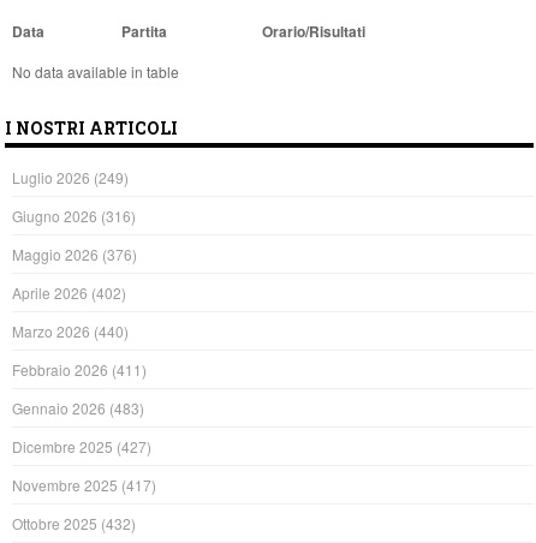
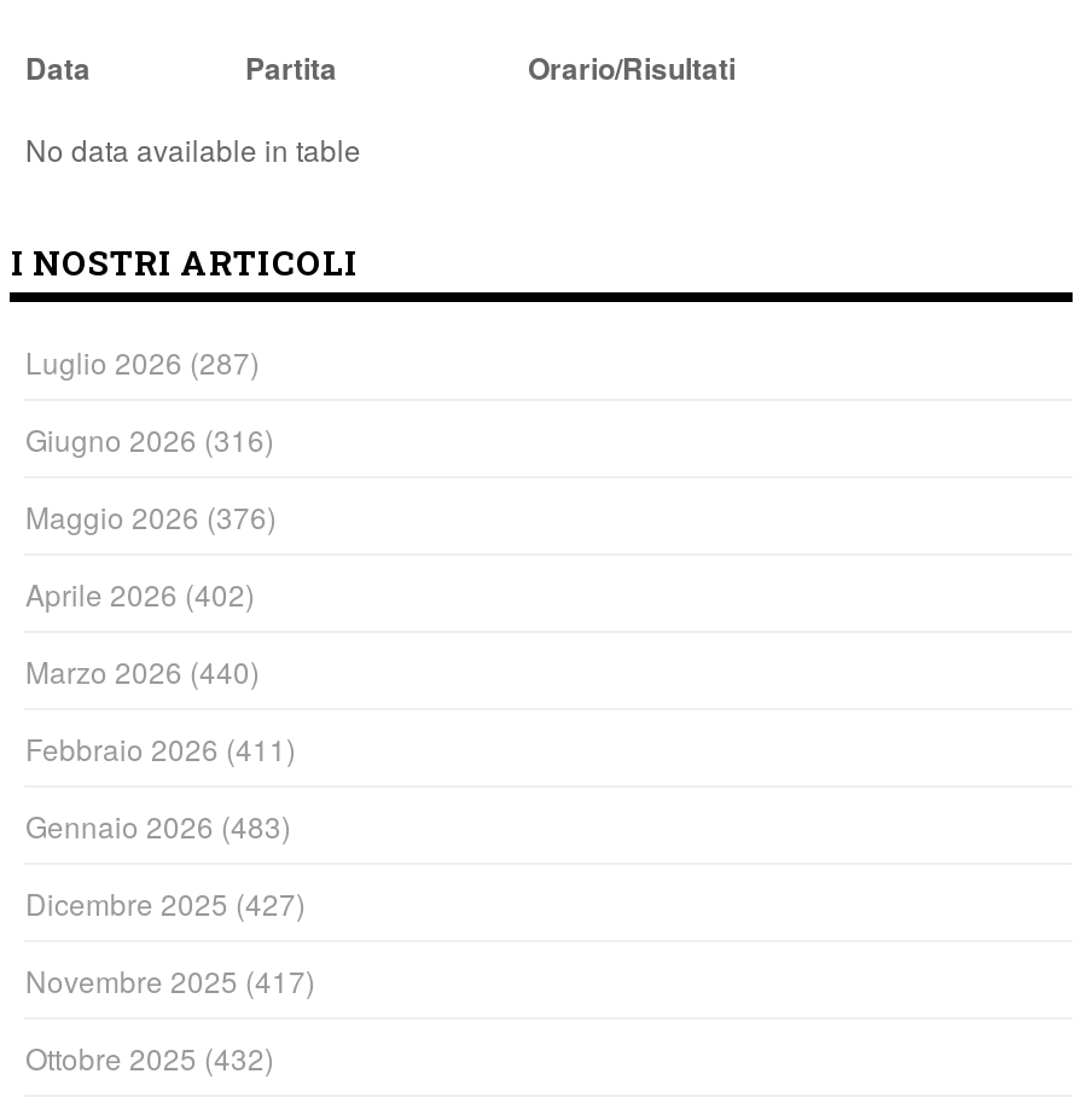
- Luglio 2026 (249)
+ Luglio 2026 (287)
